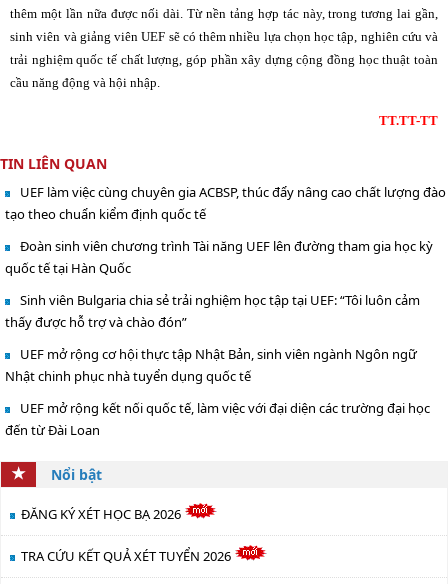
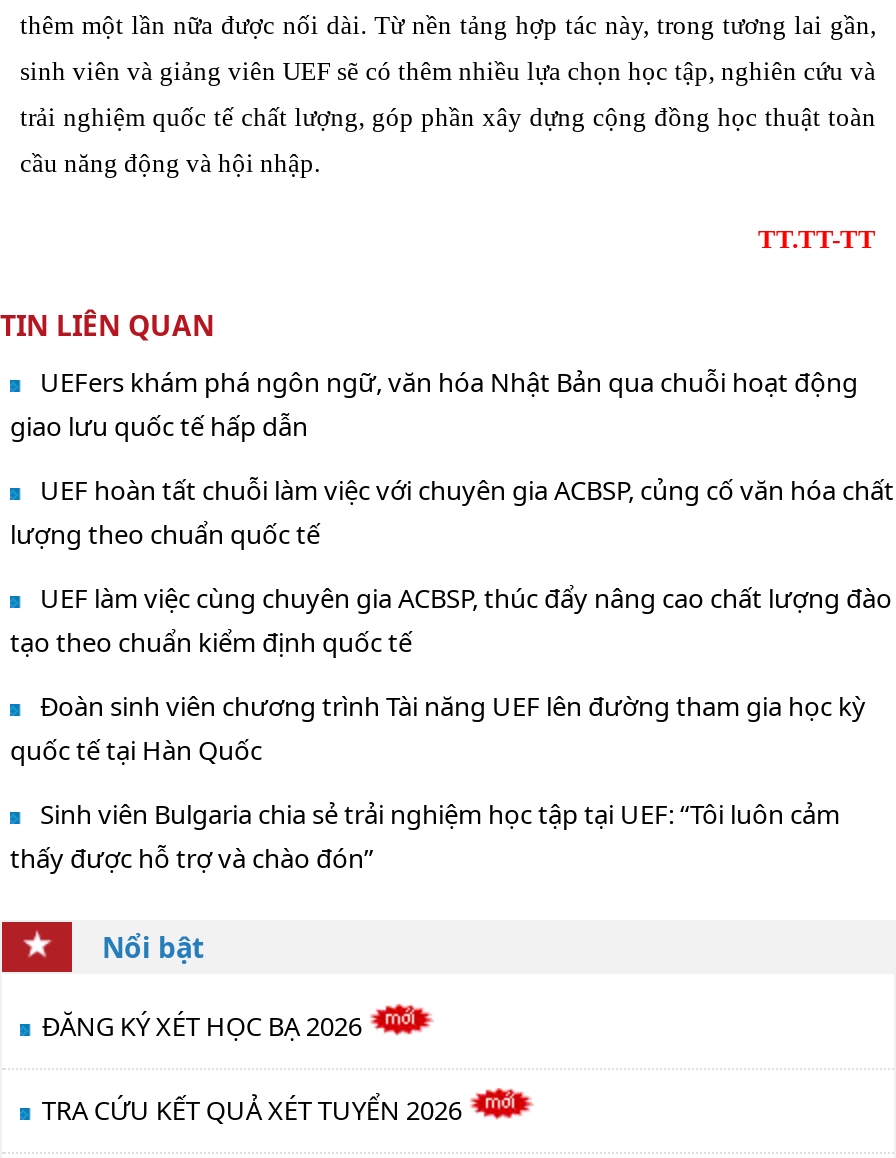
+ UEFers khám phá ngôn ngữ, văn hóa Nhật Bản qua chuỗi hoạt động
+ giao lưu quốc tế hấp dẫn
+ UEF hoàn tất chuỗi làm việc với chuyên gia ACBSP, củng cố văn hóa chất
+ lượng theo chuẩn quốc tế

moved down: UEF làm việc cùng chuyên gia ACBSP, thúc đẩy nâng cao chất lượng đào | tạo theo chuẩn kiểm định quốc tế | Đoàn sinh viên chương trình Tài năng UEF lên đường tham gia học kỳ | quốc tế tại Hàn Quốc | Sinh viên Bulgaria chia sẻ trải nghiệm học tập tại UEF: “Tôi luôn cảm | thấy được hỗ trợ và chào đón”

- UEF mở rộng cơ hội thực tập Nhật Bản, sinh viên ngành Ngôn ngữ
- Nhật chinh phục nhà tuyển dụng quốc tế
- UEF mở rộng kết nối quốc tế, làm việc với đại diện các trường đại học
- đến từ Đài Loan
